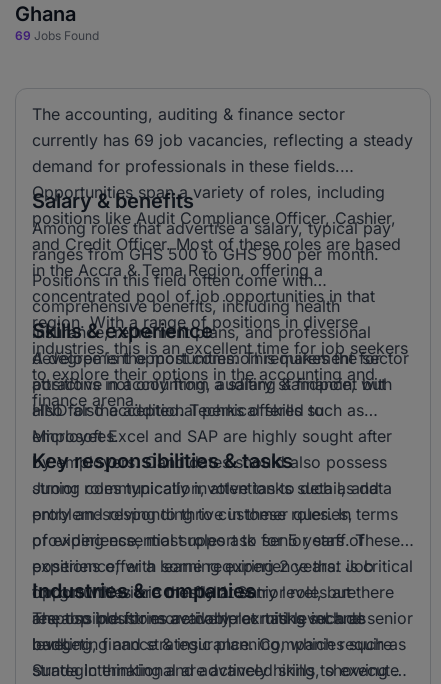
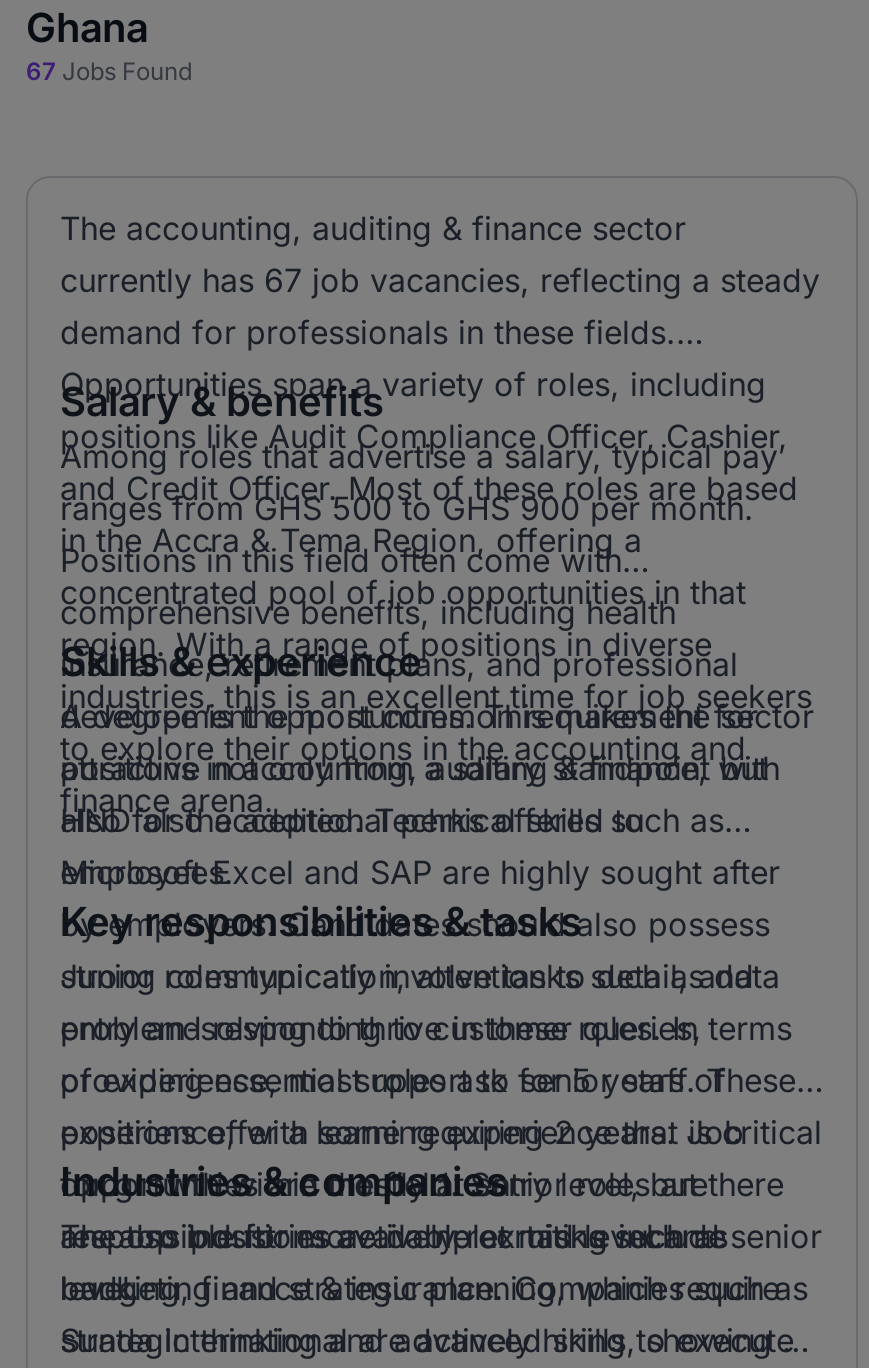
- 69 Jobs Found
+ 67 Jobs Found

- currently has 69 job vacancies, reflecting a steady
+ currently has 67 job vacancies, reflecting a steady
